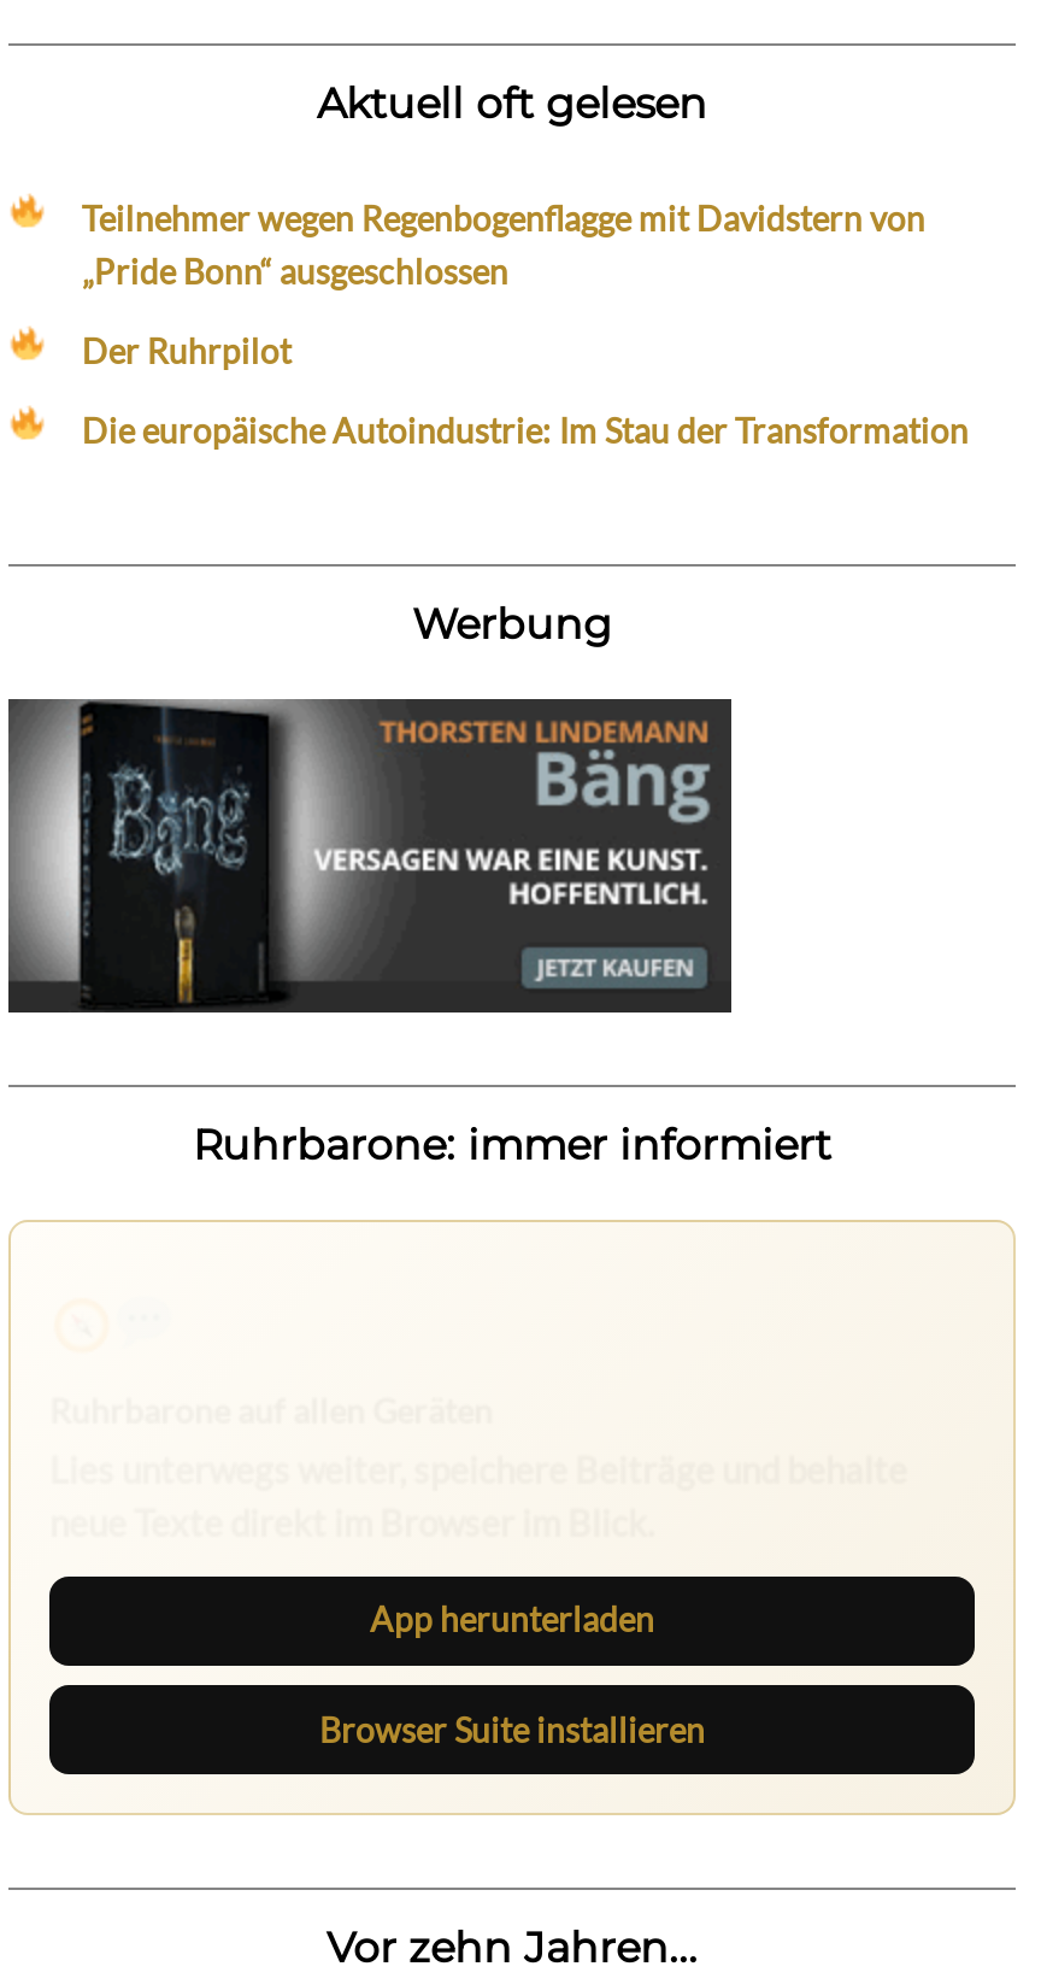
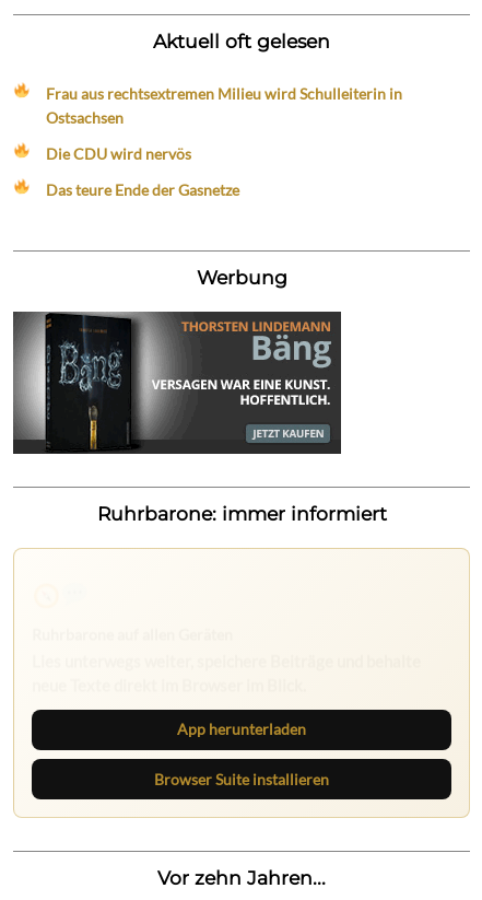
- Teilnehmer wegen Regenbogenflagge mit Davidstern von
- „Pride Bonn“ ausgeschlossen
+ Frau aus rechtsextremen Milieu wird Schulleiterin in
+ Ostsachsen

- Der Ruhrpilot
+ Die CDU wird nervös

- Die europäische Autoindustrie: Im Stau der Transformation
+ Das teure Ende der Gasnetze
